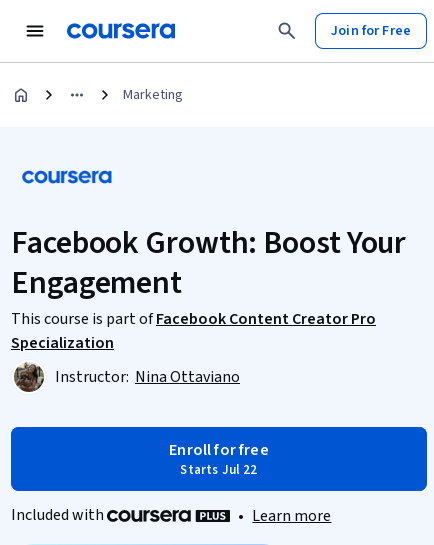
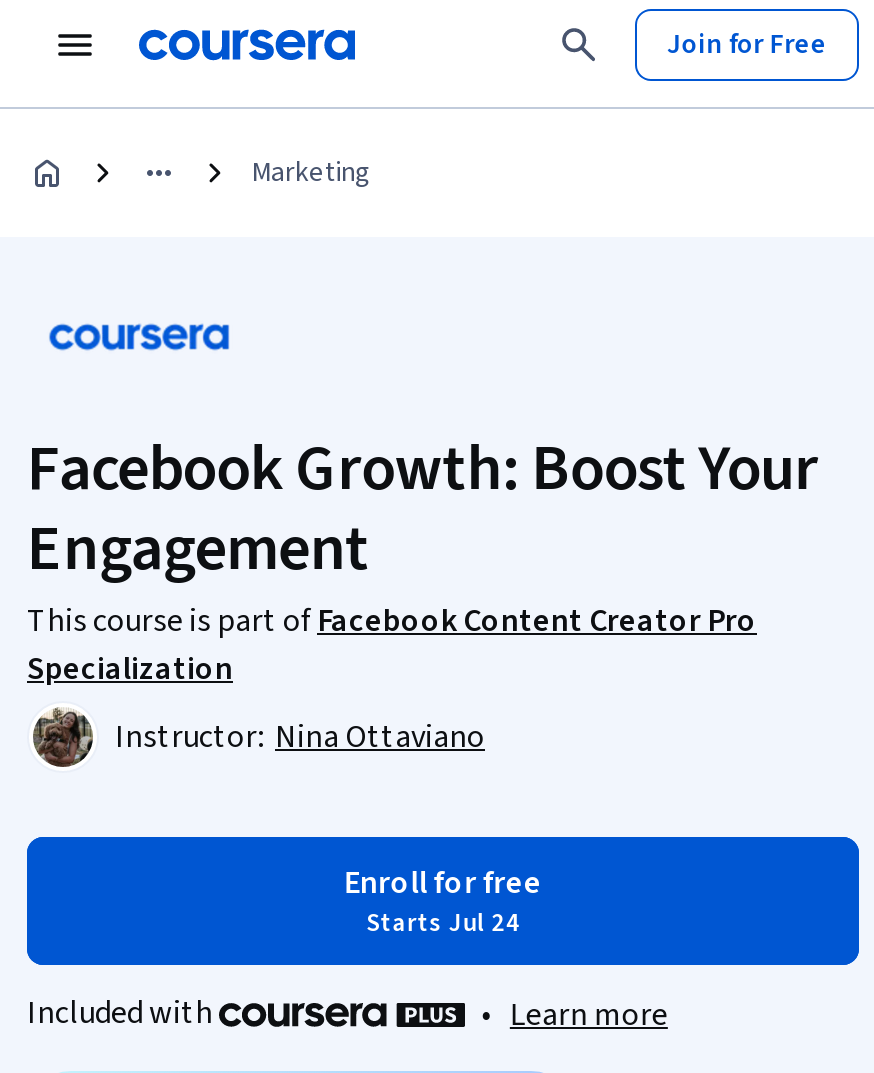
- Starts Jul 22
+ Starts Jul 24
